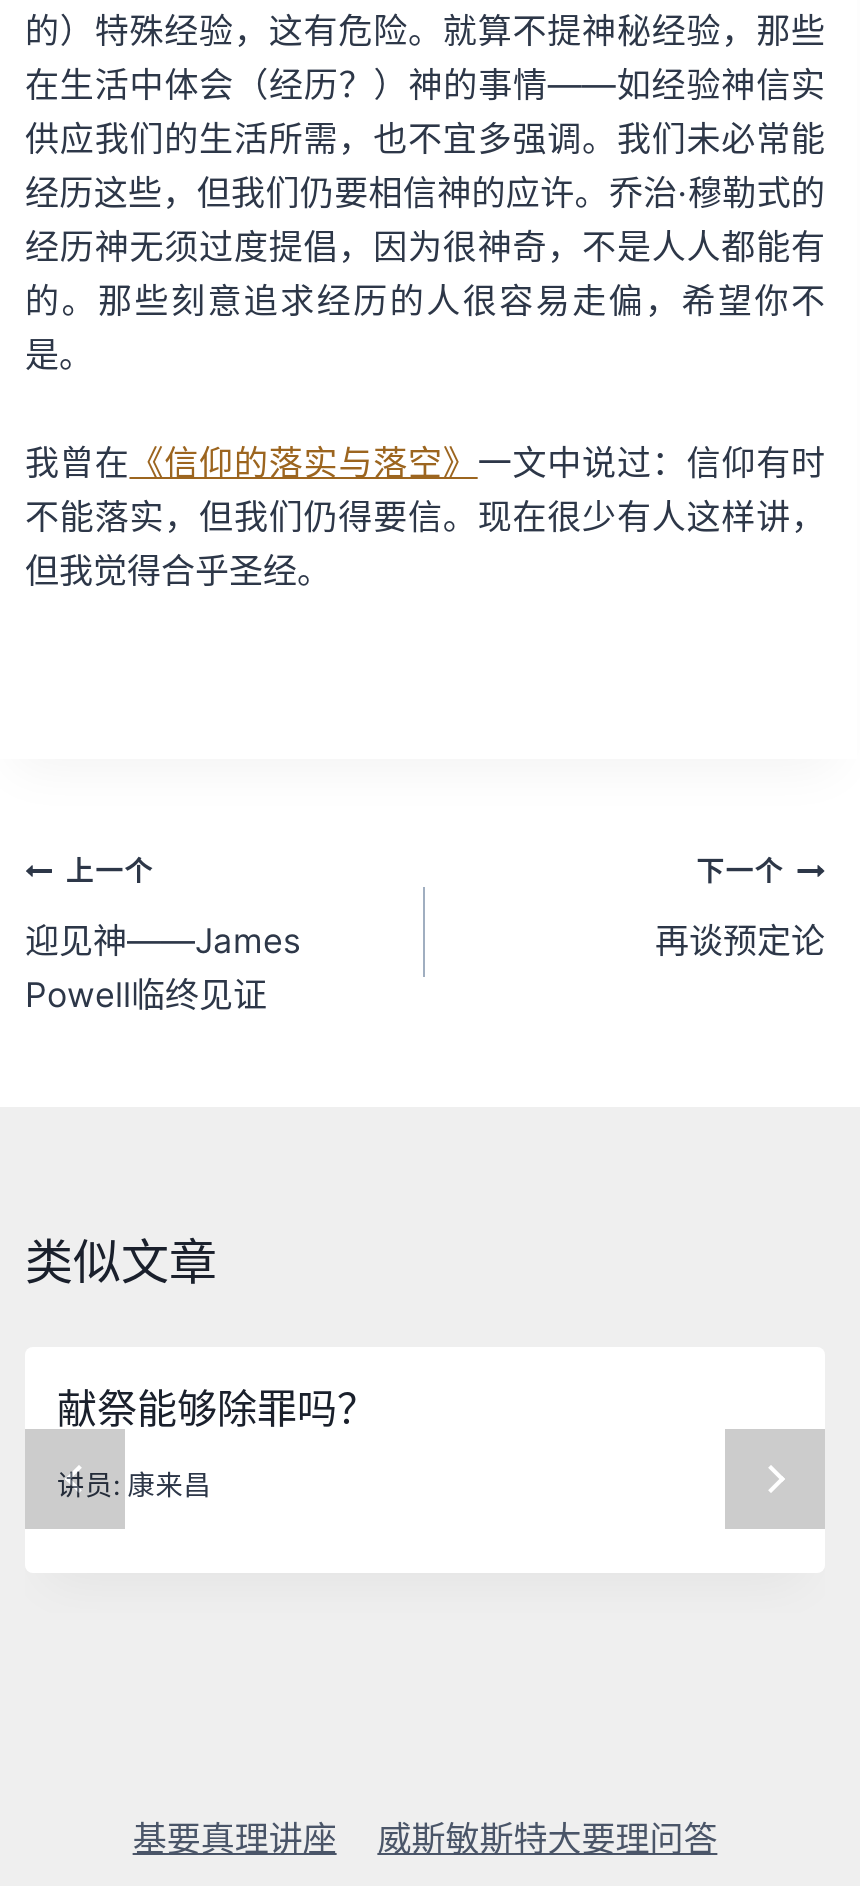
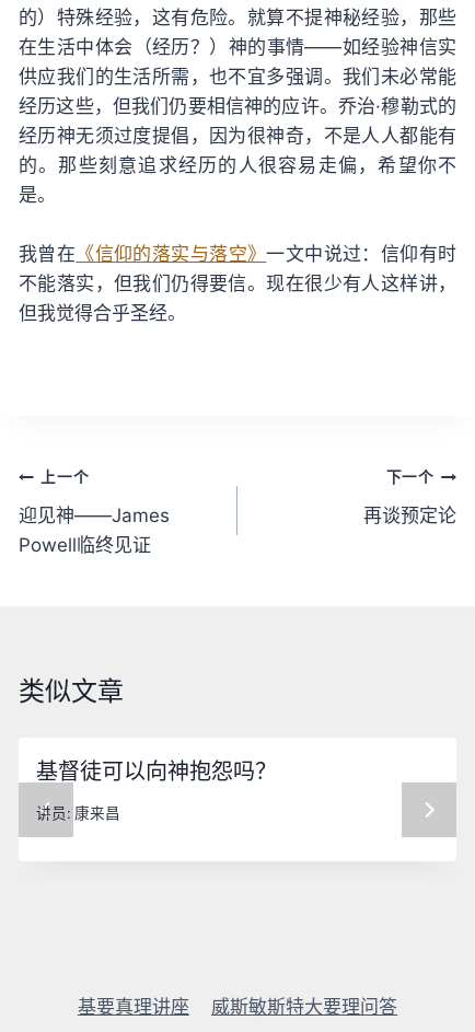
- 献祭能够除罪吗？
+ 基督徒可以向神抱怨吗？
